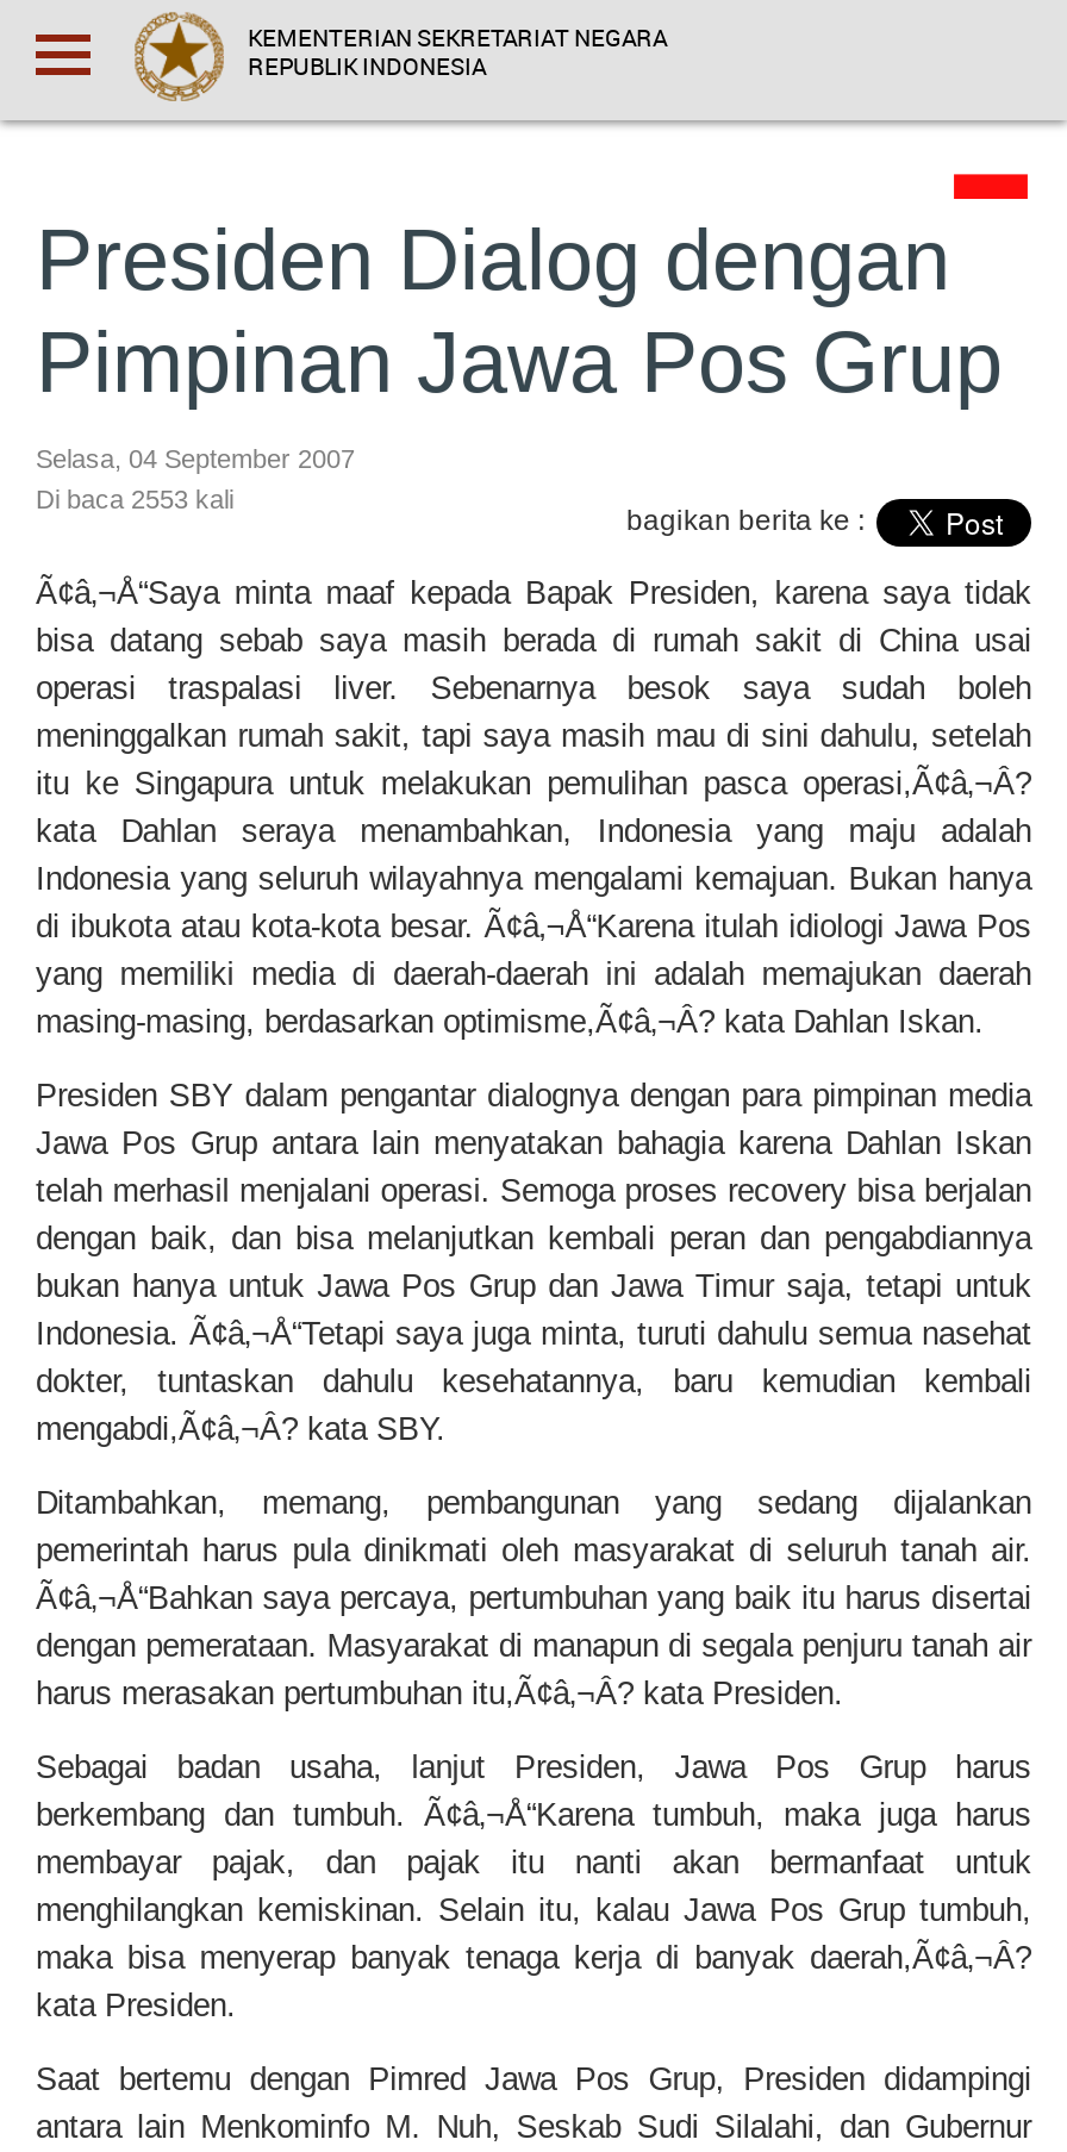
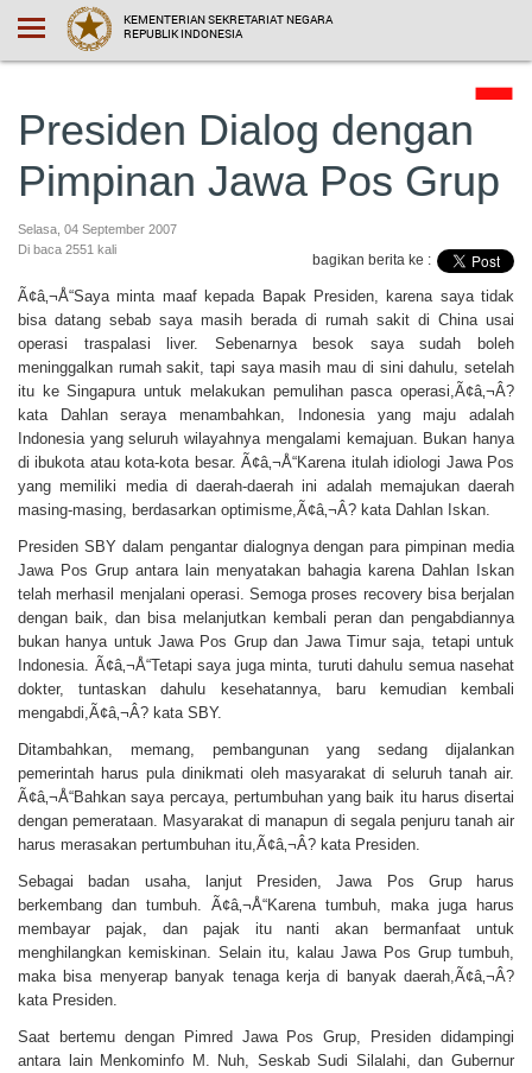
- Di baca 2553 kali
+ Di baca 2551 kali
